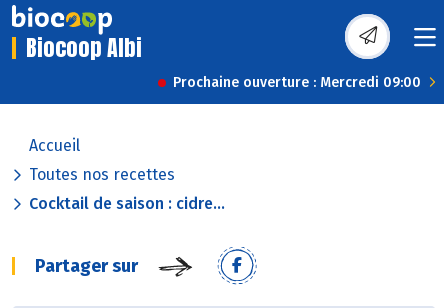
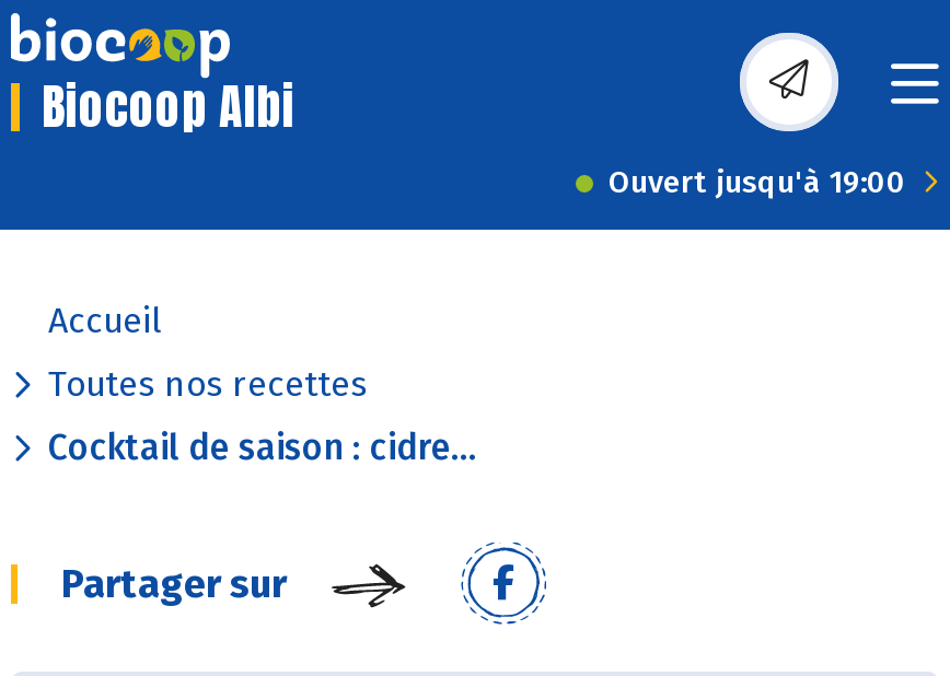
- Prochaine ouverture : Mercredi 09:00
+ Ouvert jusqu'à 19:00
